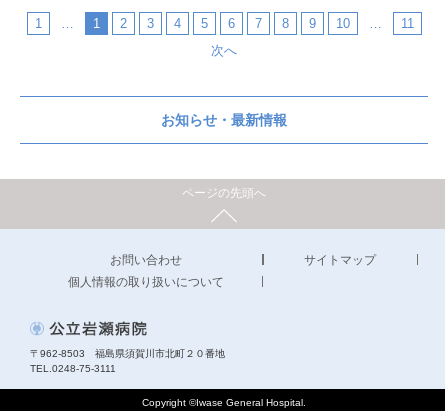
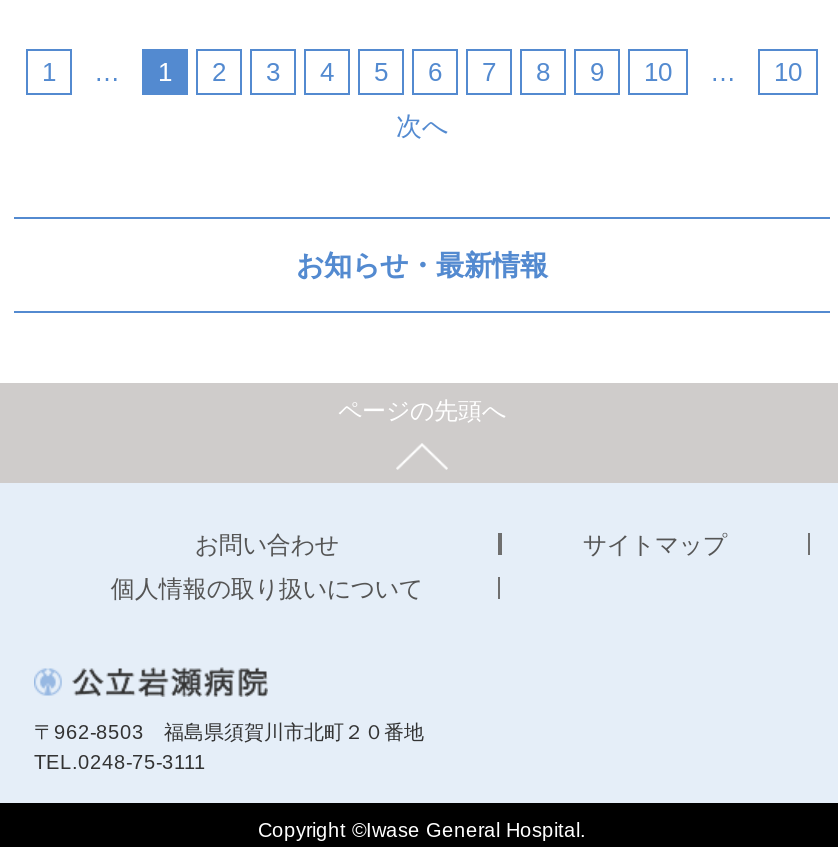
- 11
+ 10
